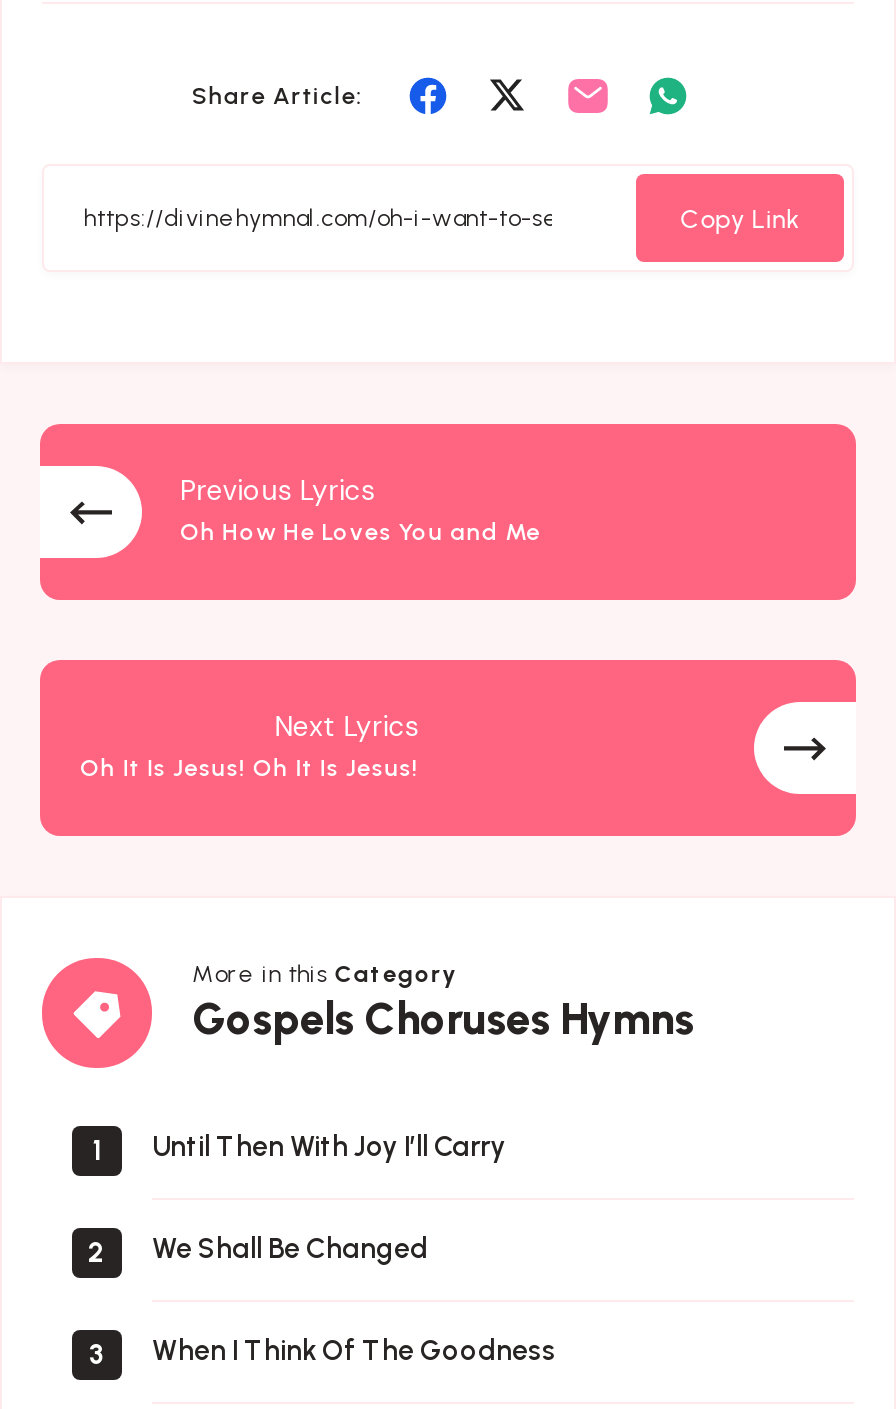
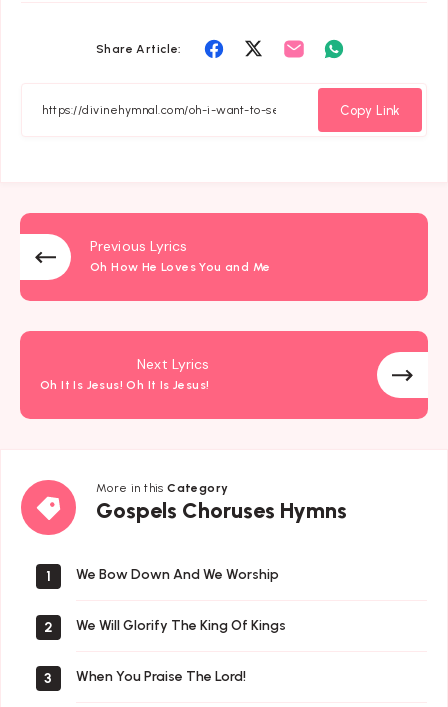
- Until Then With Joy I’ll Carry
+ We Bow Down And We Worship

- We Shall Be Changed
+ We Will Glorify The King Of Kings

- When I Think Of The Goodness
+ When You Praise The Lord!
